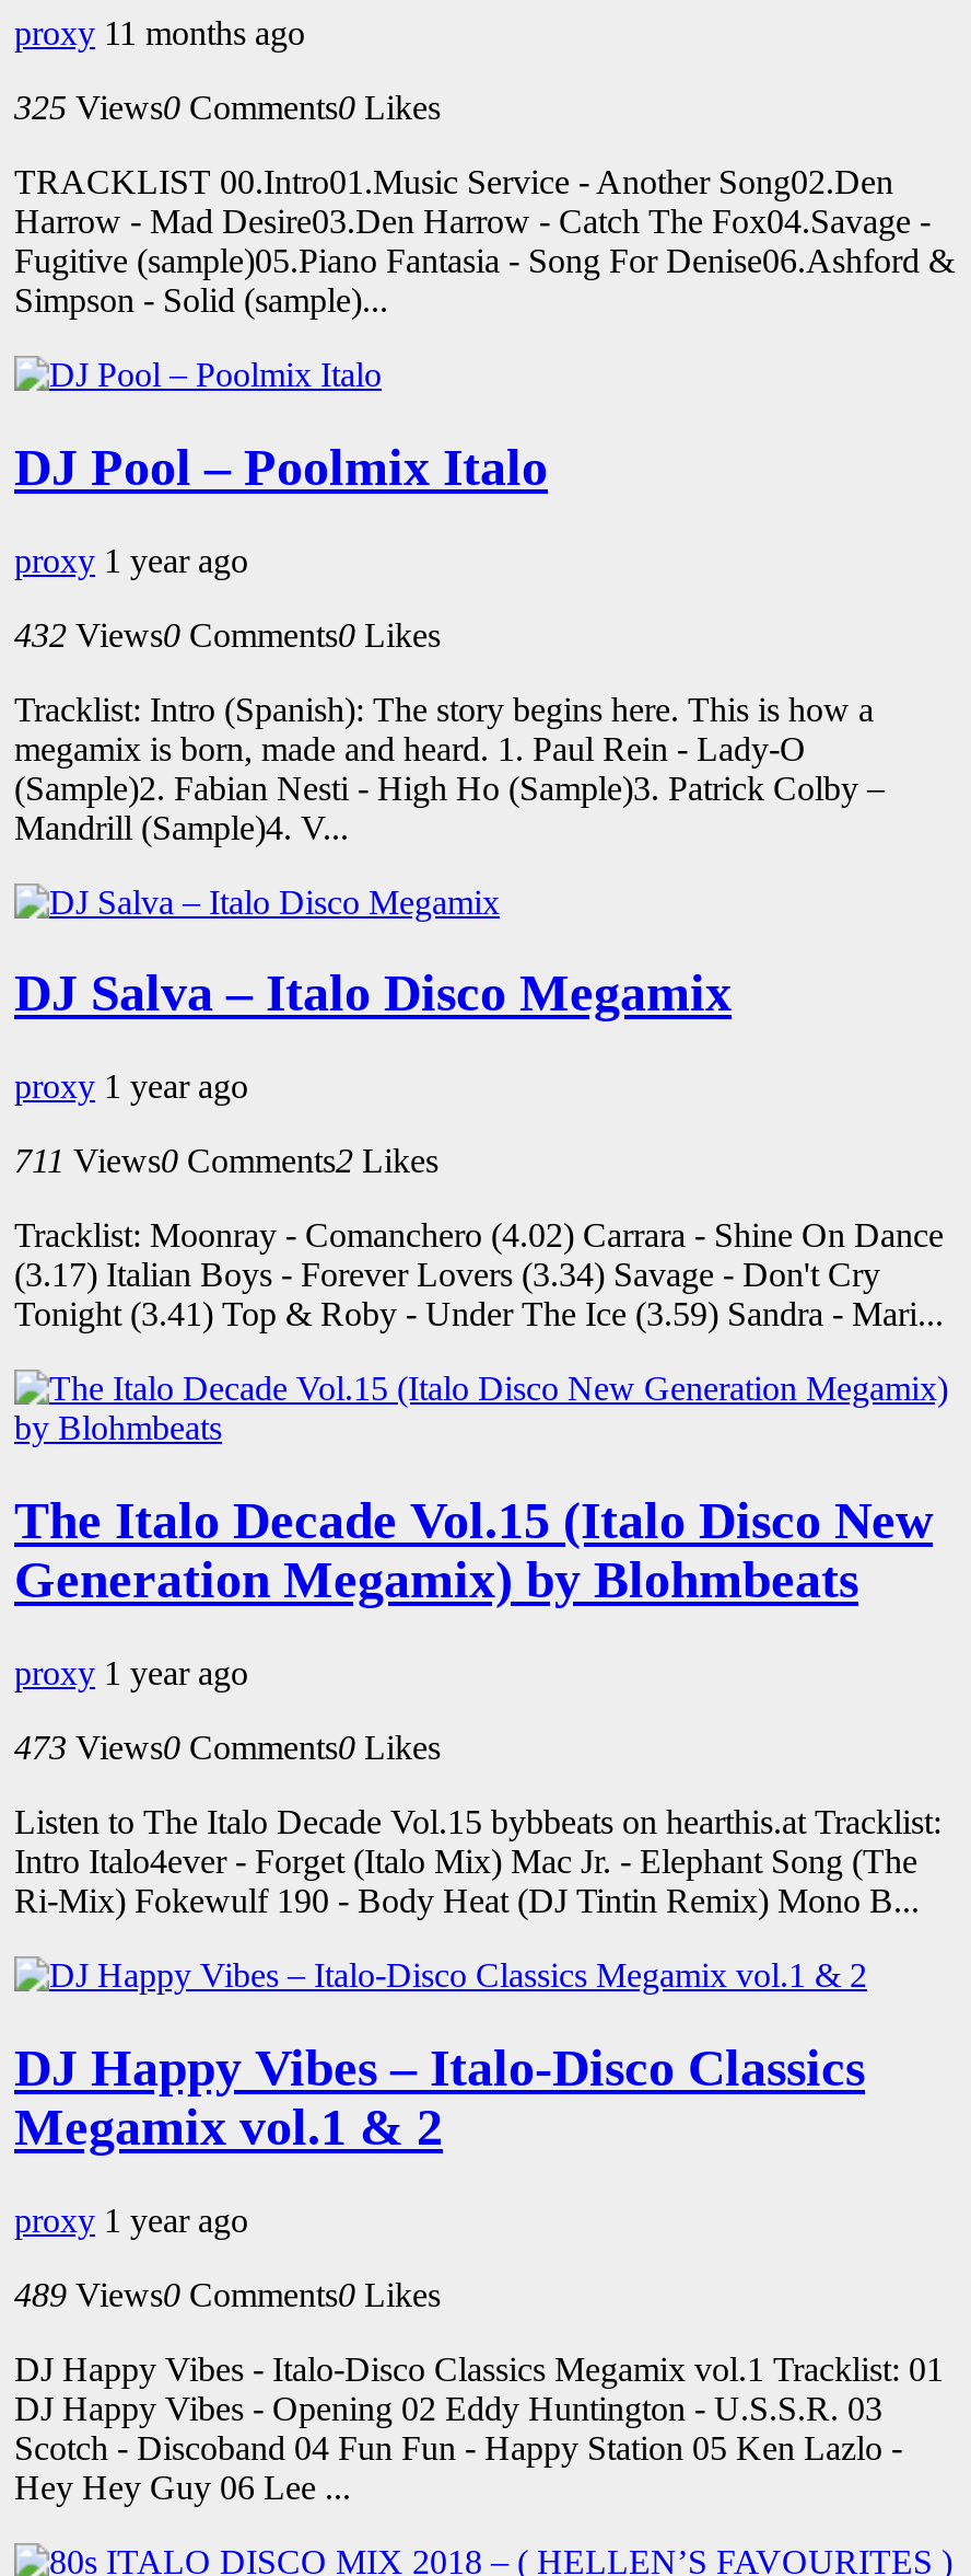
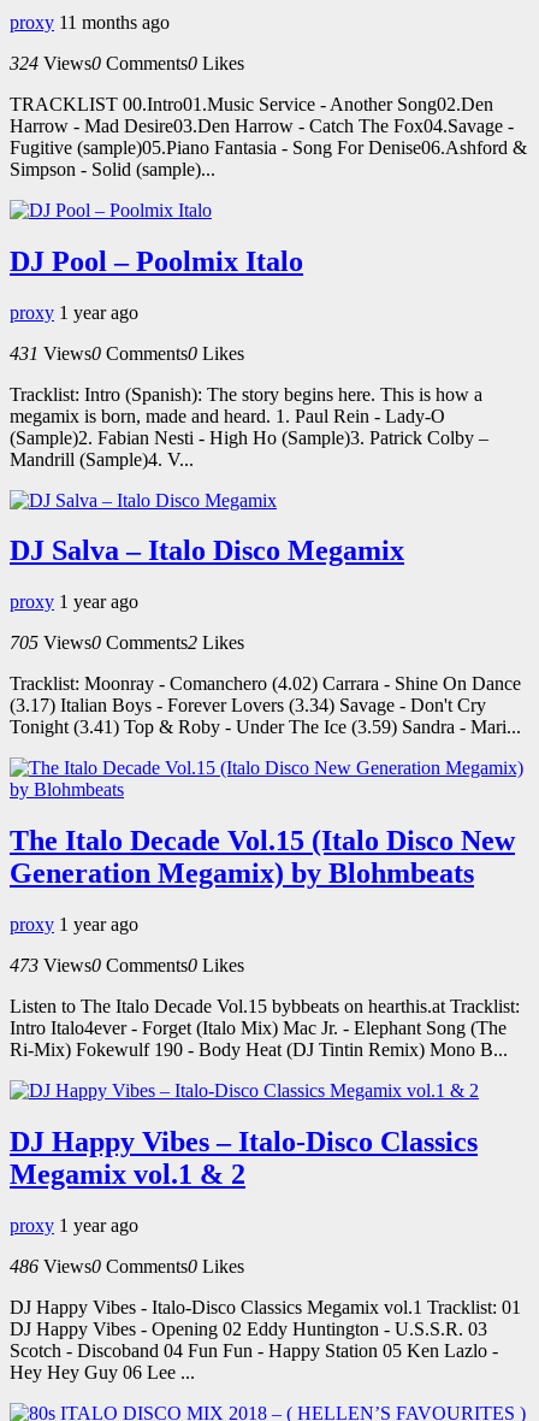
- 325 Views0 Comments0 Likes
+ 324 Views0 Comments0 Likes

- 432 Views0 Comments0 Likes
+ 431 Views0 Comments0 Likes

- 711 Views0 Comments2 Likes
+ 705 Views0 Comments2 Likes

- 489 Views0 Comments0 Likes
+ 486 Views0 Comments0 Likes
